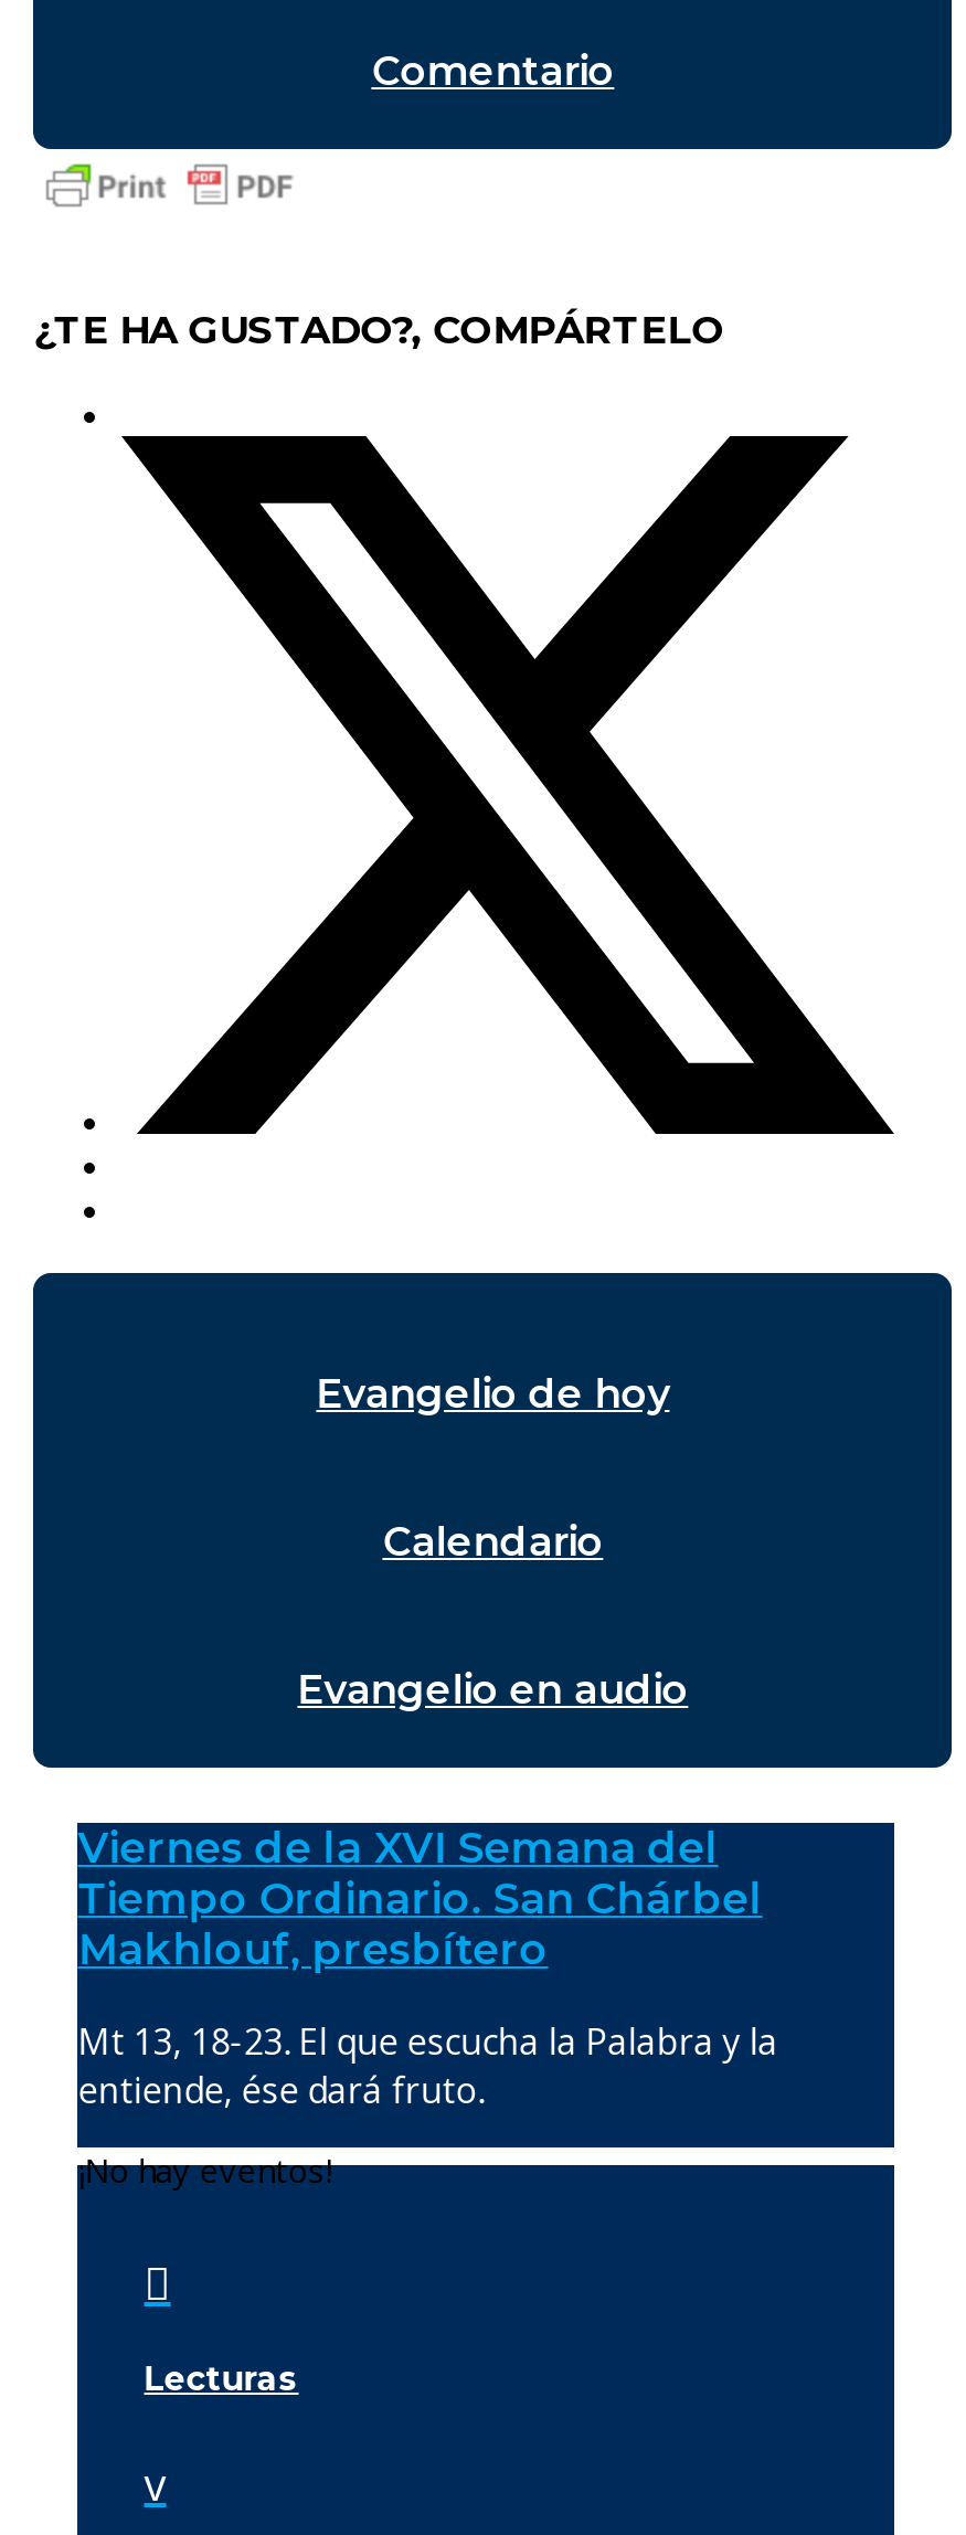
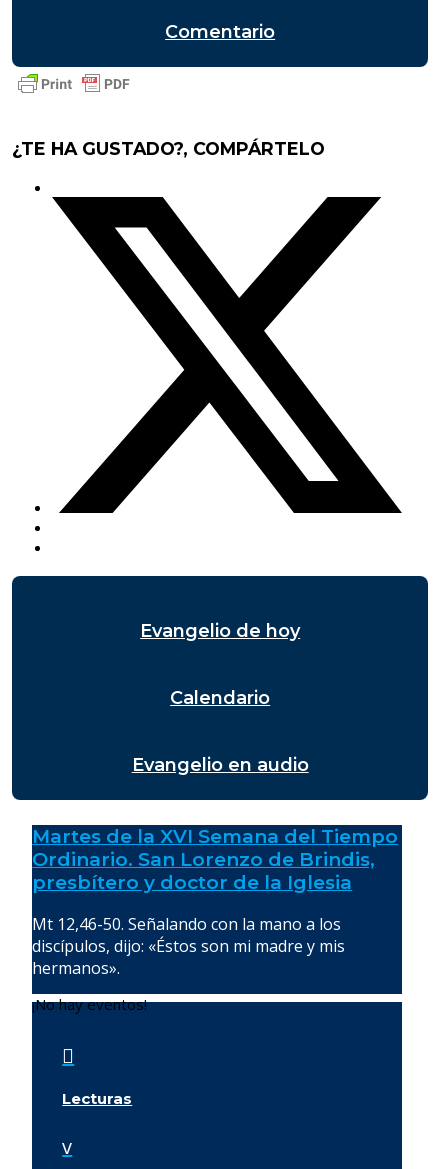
- Viernes de la XVI Semana del
- Tiempo Ordinario. San Chárbel
- Makhlouf, presbítero
+ Martes de la XVI Semana del Tiempo
+ Ordinario. San Lorenzo de Brindis,
+ presbítero y doctor de la Iglesia

- Mt 13, 18-23. El que escucha la Palabra y la
- entiende, ése dará fruto.
+ Mt 12,46-50. Señalando con la mano a los
+ discípulos, dijo: «Éstos son mi madre y mis
+ hermanos».
